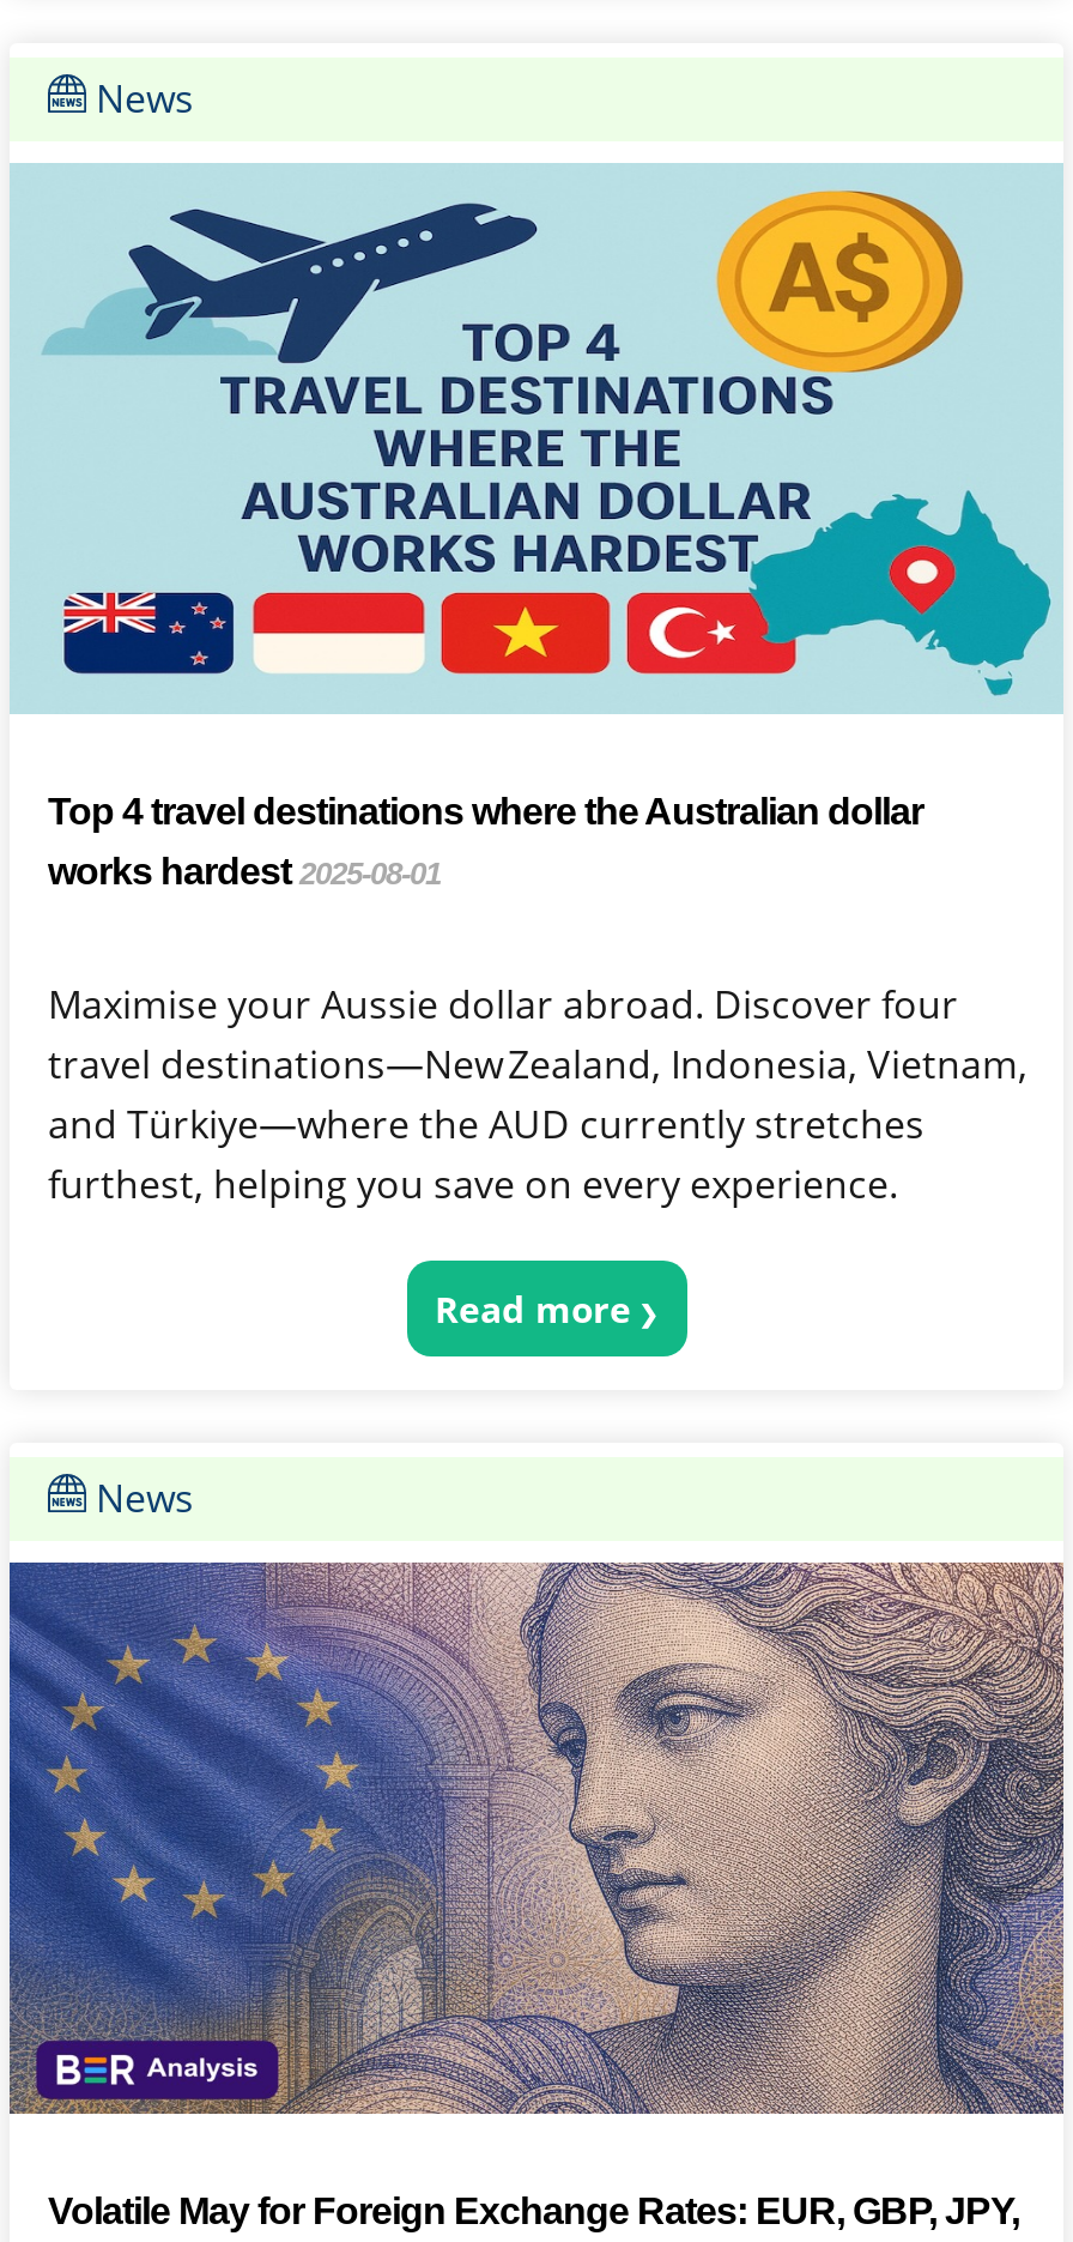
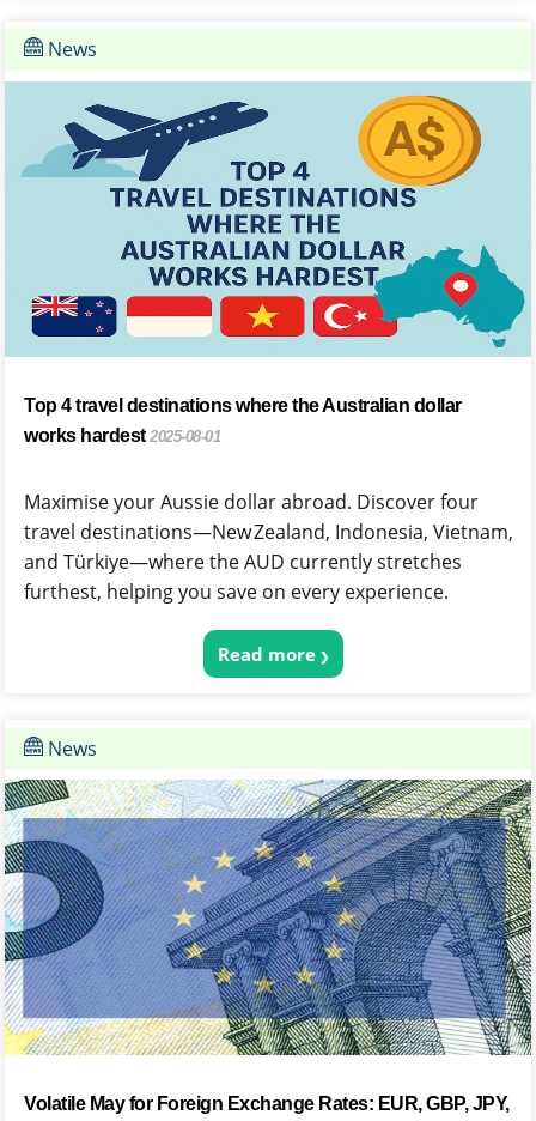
- [image]
+ [image]
